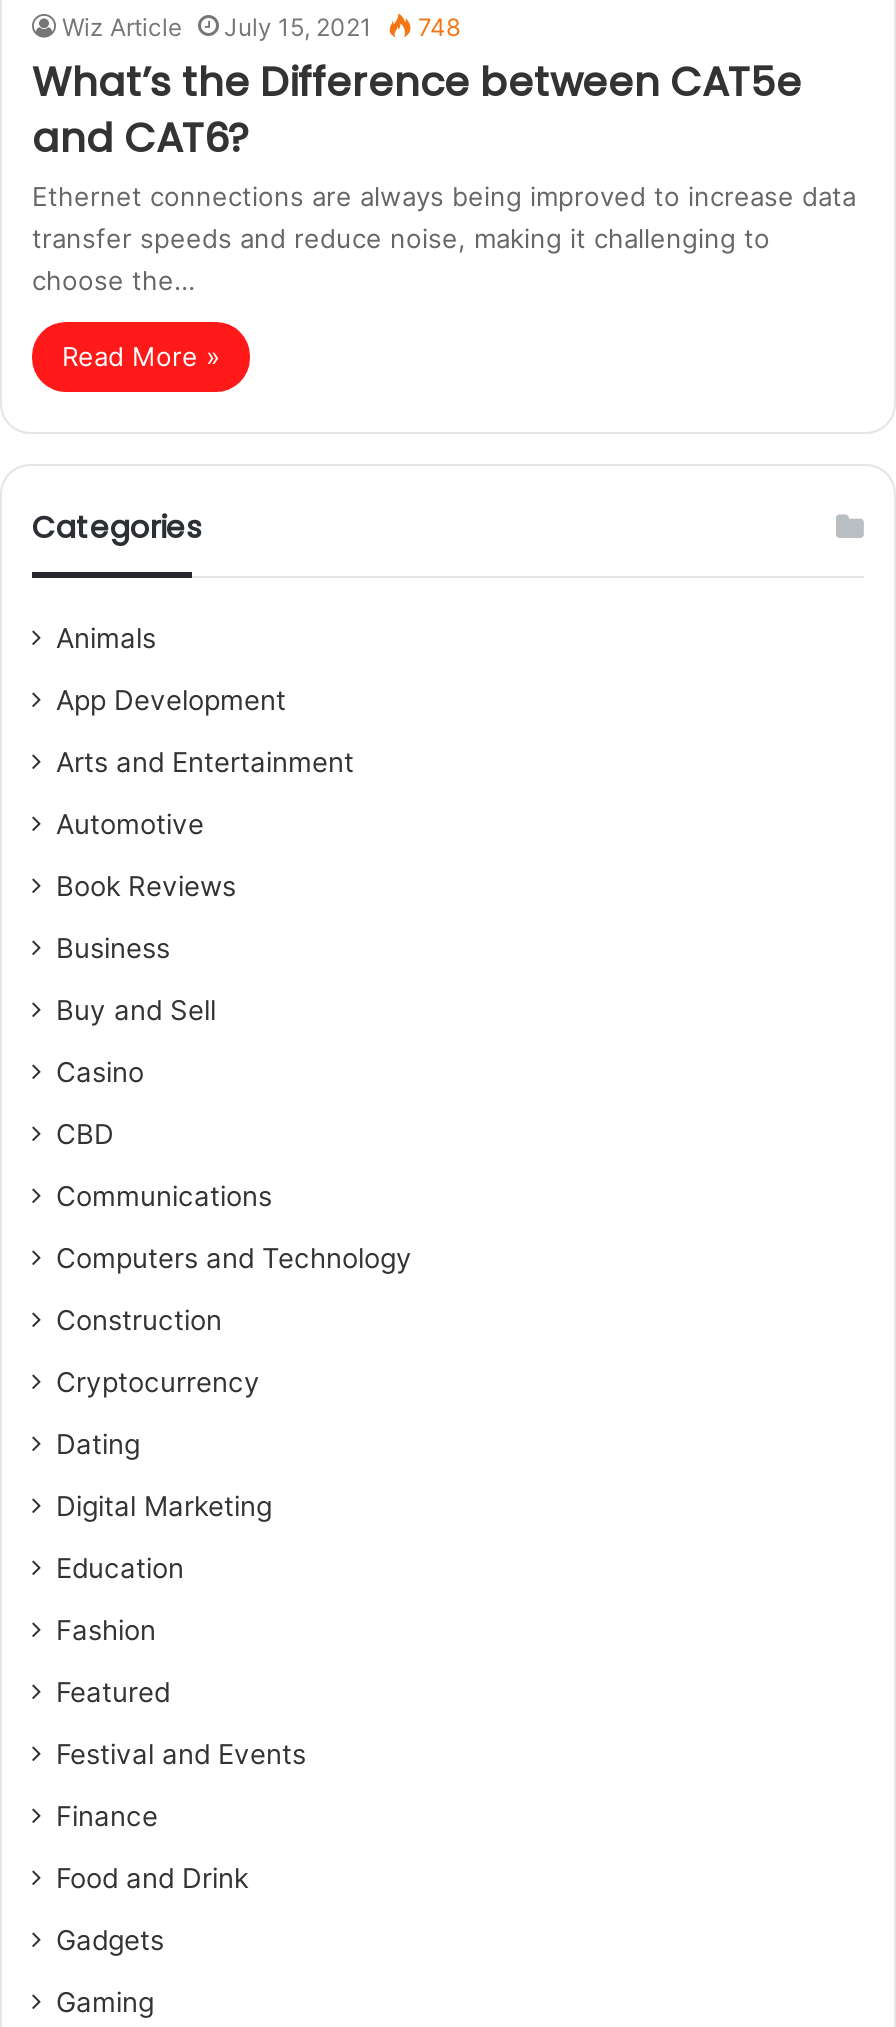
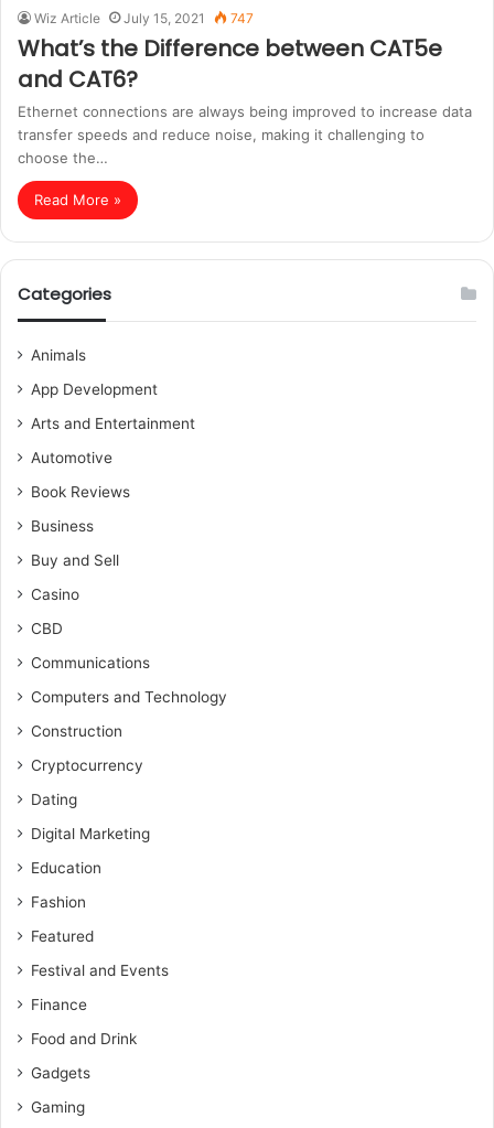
- Wiz Article July 15, 2021 748
+ Wiz Article July 15, 2021 747
